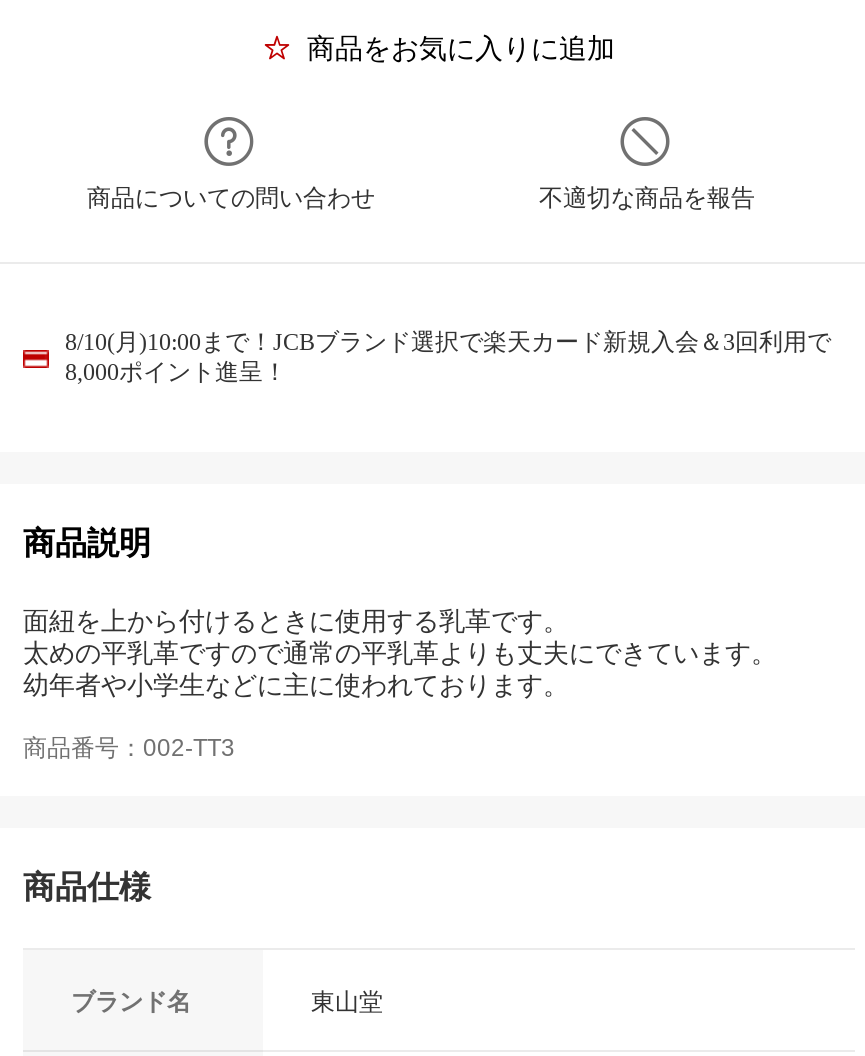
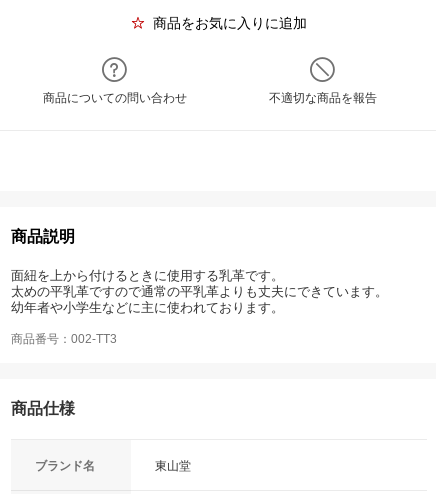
- 8/10(月)10:00まで！JCBブランド選択で楽天カード新規入会＆3回利用で
- 8,000ポイント進呈！
